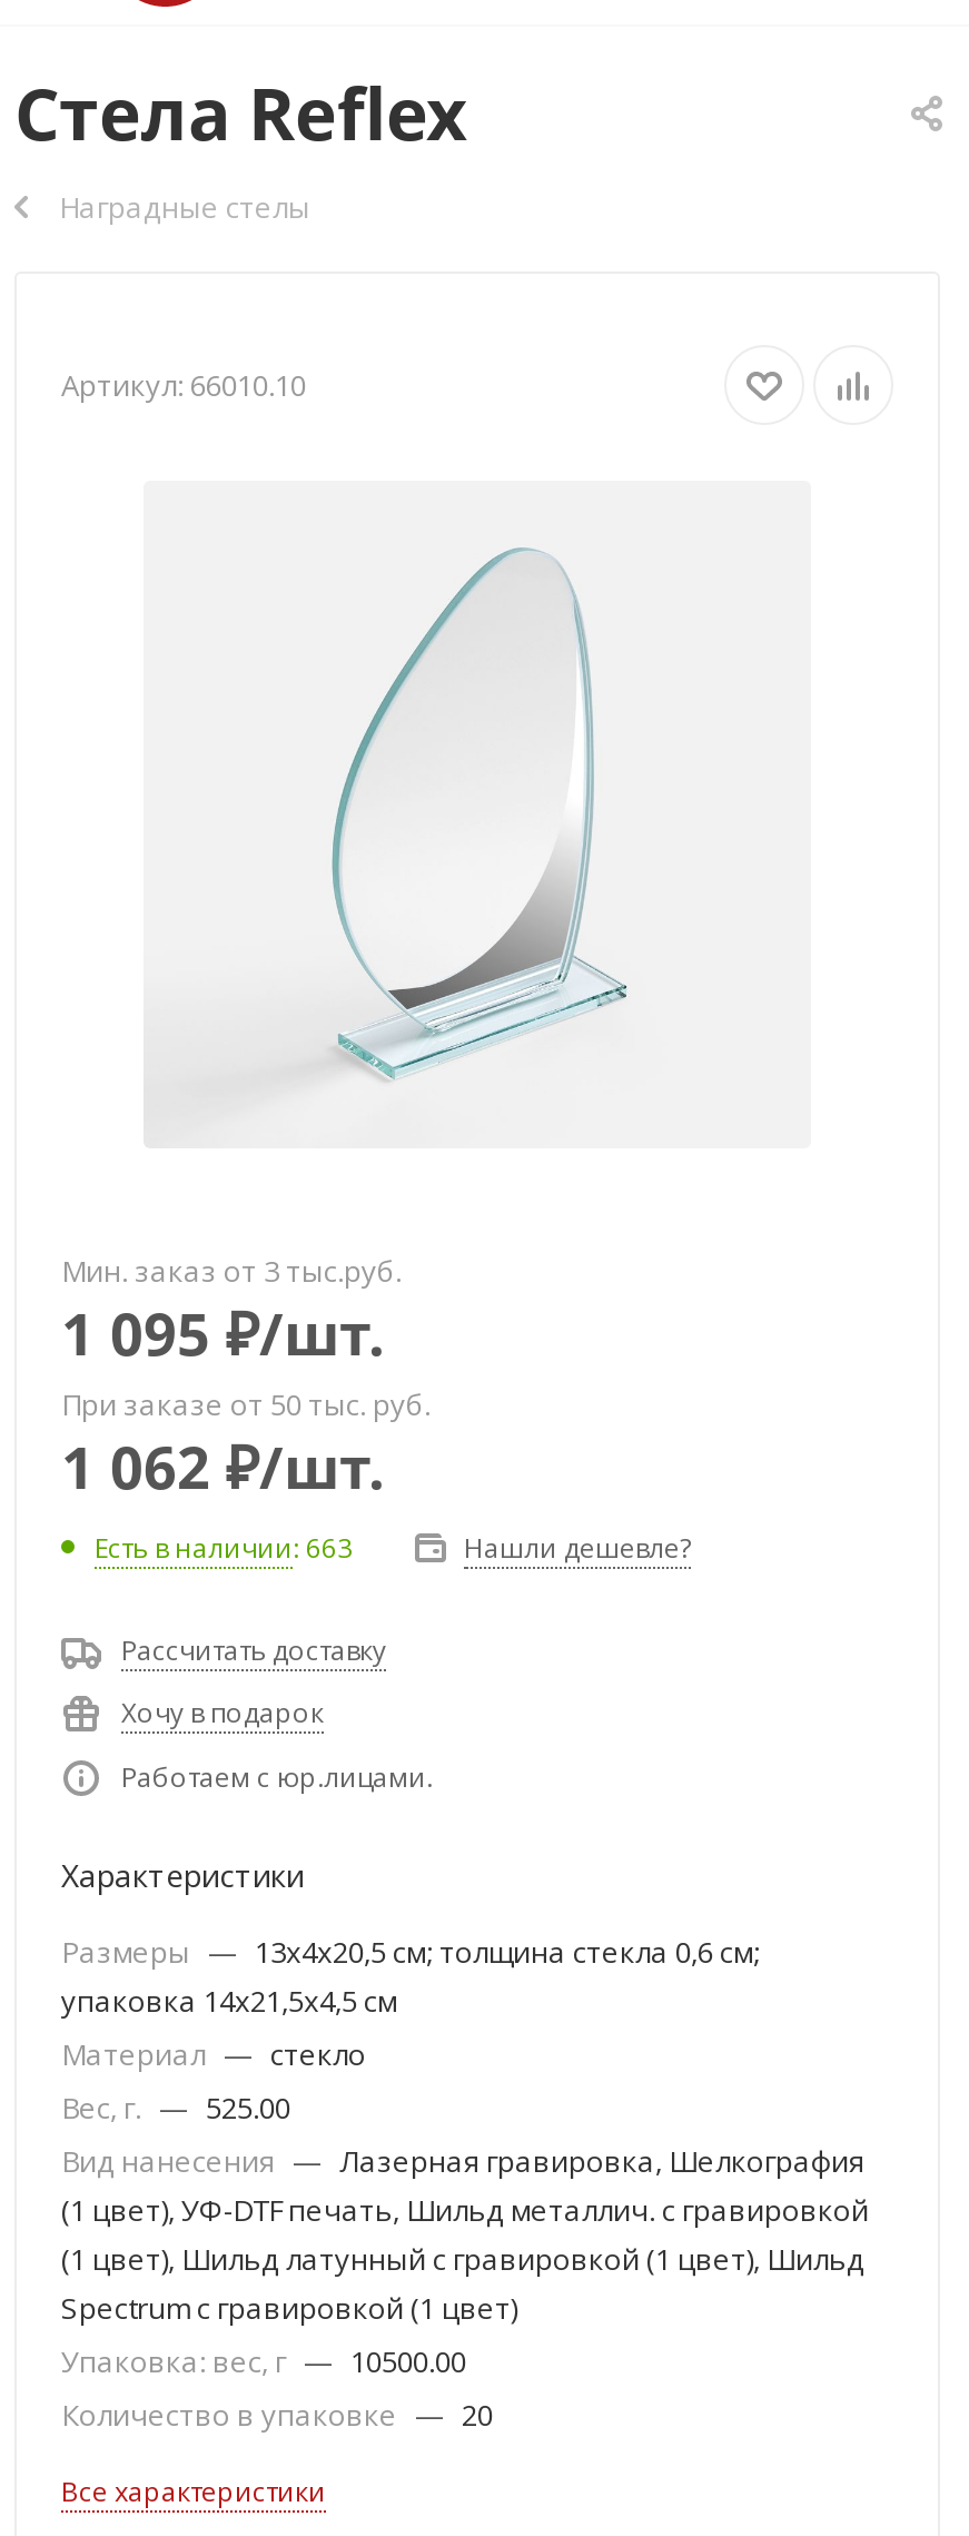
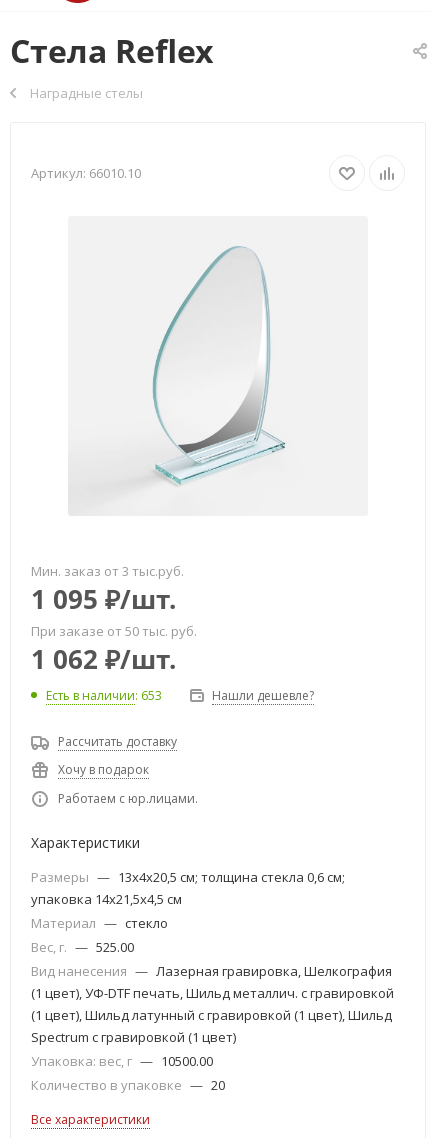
- Есть в наличии: 663
+ Есть в наличии: 653
